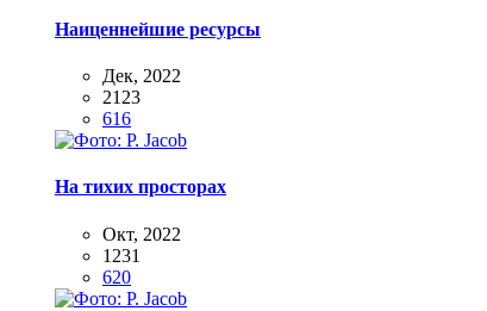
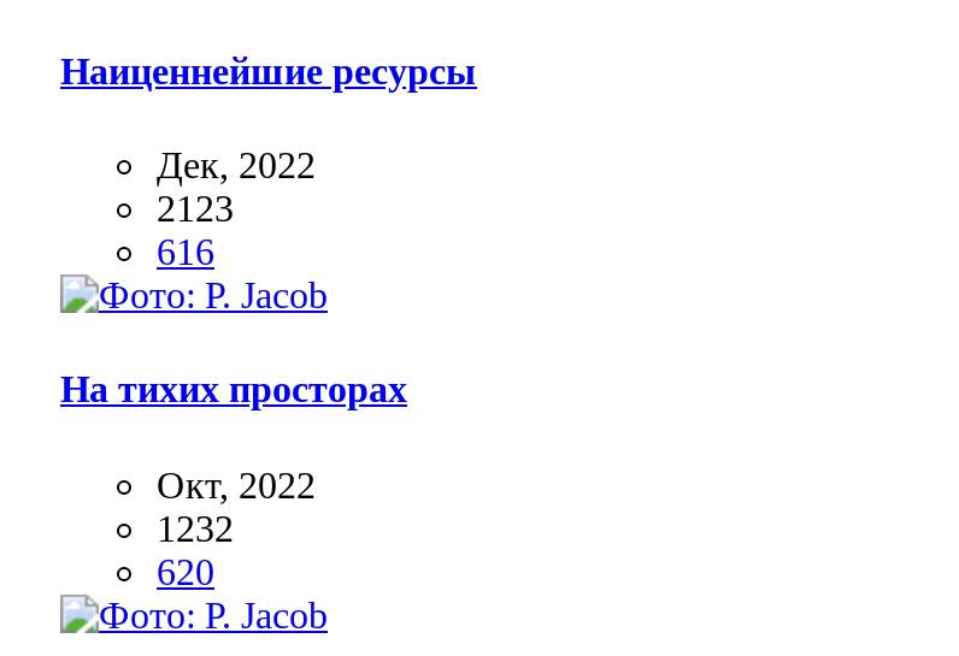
- 1231
+ 1232
